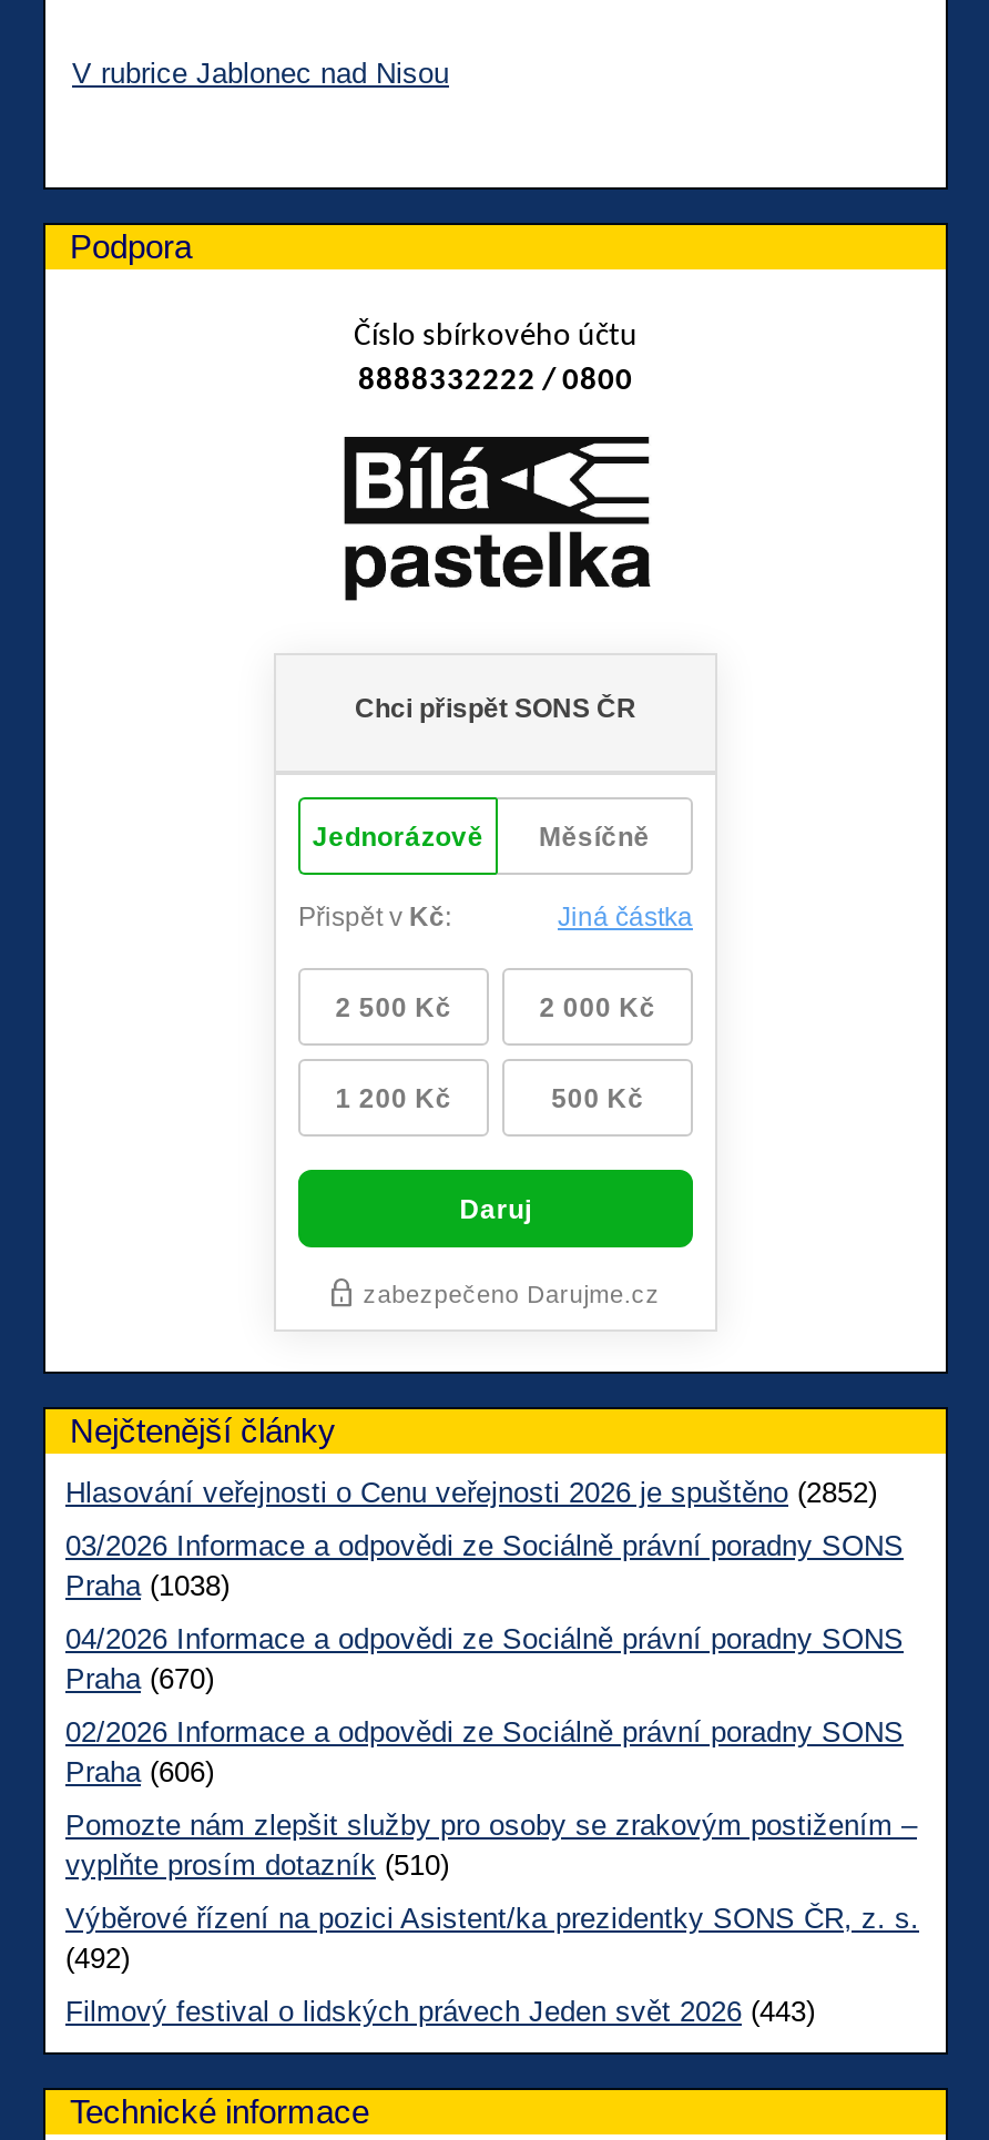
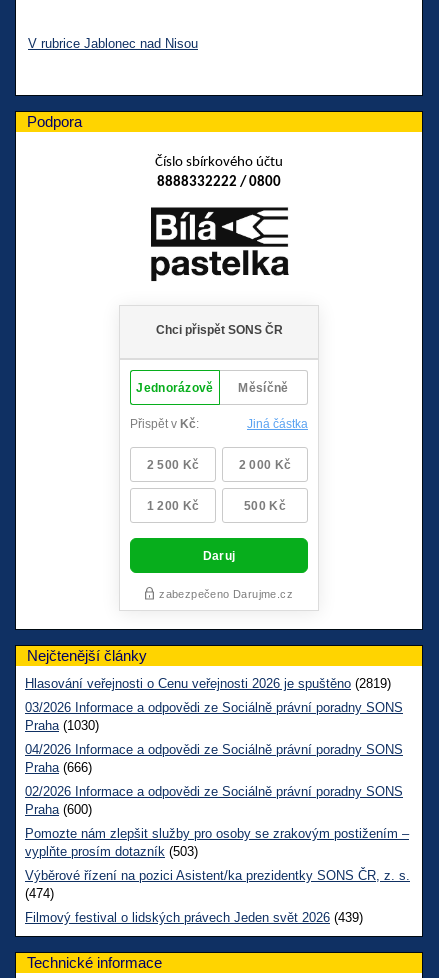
- Hlasování veřejnosti o Cenu veřejnosti 2026 je spuštěno (2852)
+ Hlasování veřejnosti o Cenu veřejnosti 2026 je spuštěno (2819)

- Praha (1038)
+ Praha (1030)

- Praha (670)
+ Praha (666)

- Praha (606)
+ Praha (600)

- vyplňte prosím dotazník (510)
+ vyplňte prosím dotazník (503)

- (492)
+ (474)

- Filmový festival o lidských právech Jeden svět 2026 (443)
+ Filmový festival o lidských právech Jeden svět 2026 (439)
